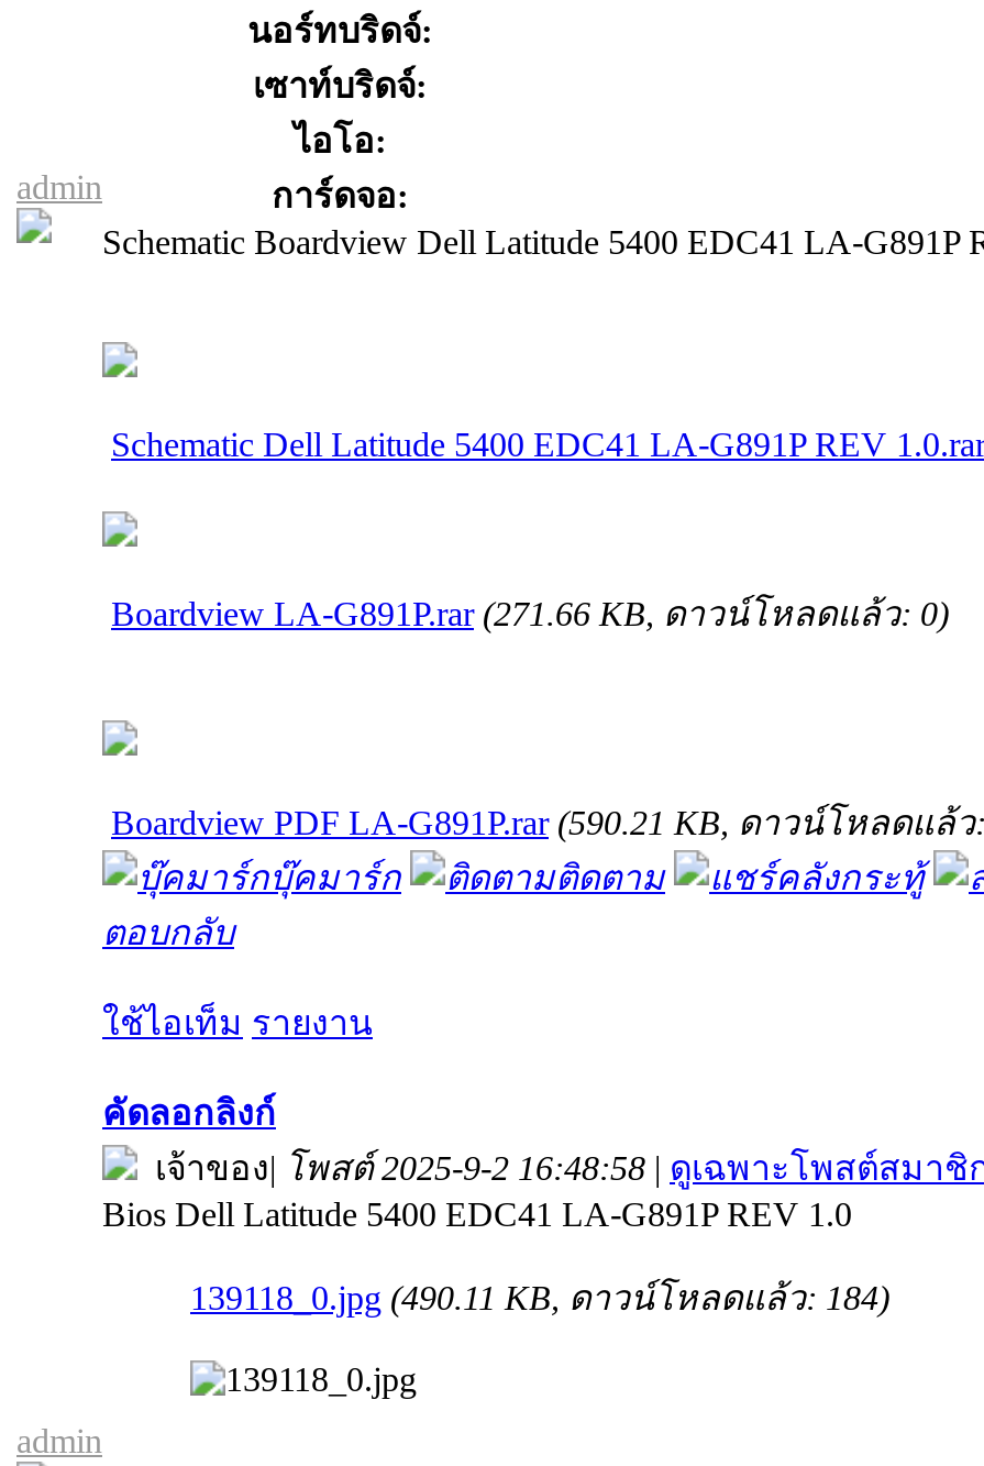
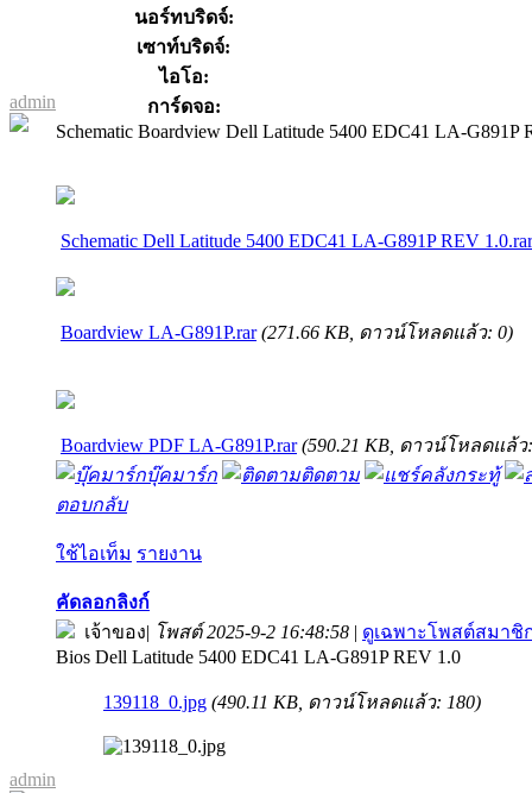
- 139118_0.jpg (490.11 KB, ดาวน์โหลดแล้ว: 184)
+ 139118_0.jpg (490.11 KB, ดาวน์โหลดแล้ว: 180)
